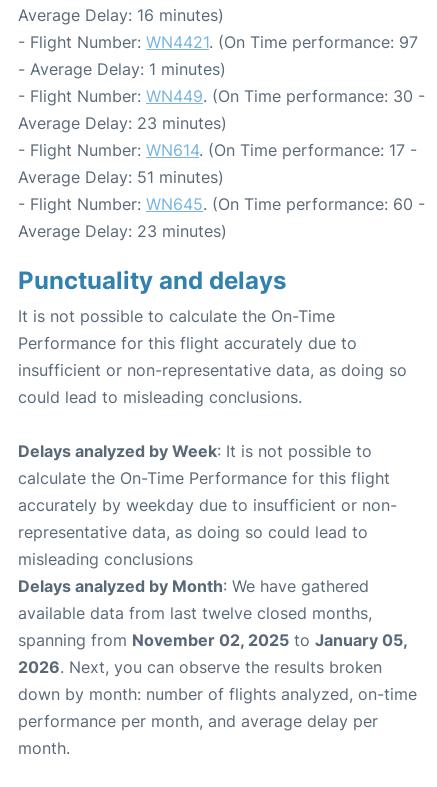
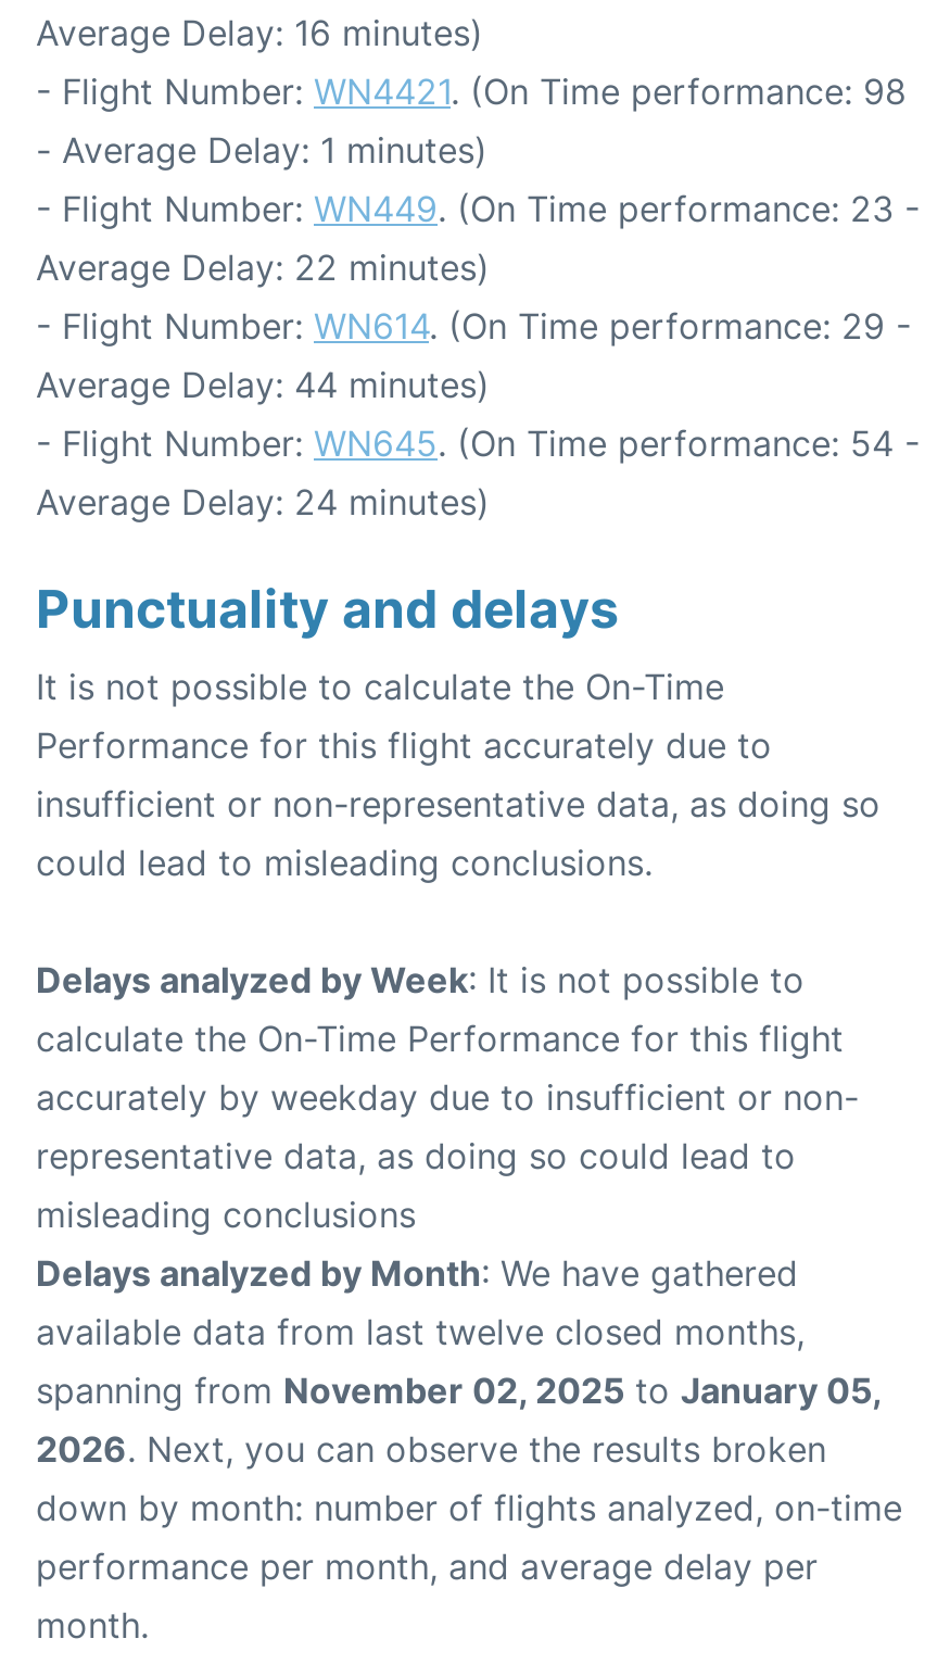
- - Flight Number: WN4421. (On Time performance: 97
+ - Flight Number: WN4421. (On Time performance: 98

- - Flight Number: WN449. (On Time performance: 30 -
+ - Flight Number: WN449. (On Time performance: 23 -

- Average Delay: 23 minutes)
+ Average Delay: 22 minutes)

- - Flight Number: WN614. (On Time performance: 17 -
+ - Flight Number: WN614. (On Time performance: 29 -

- Average Delay: 51 minutes)
+ Average Delay: 44 minutes)

- - Flight Number: WN645. (On Time performance: 60 -
+ - Flight Number: WN645. (On Time performance: 54 -

- Average Delay: 23 minutes)
+ Average Delay: 24 minutes)
